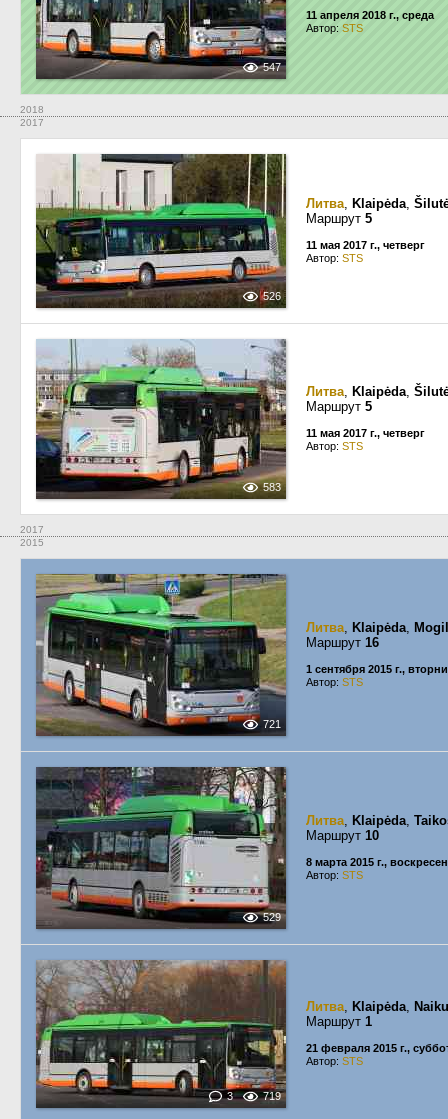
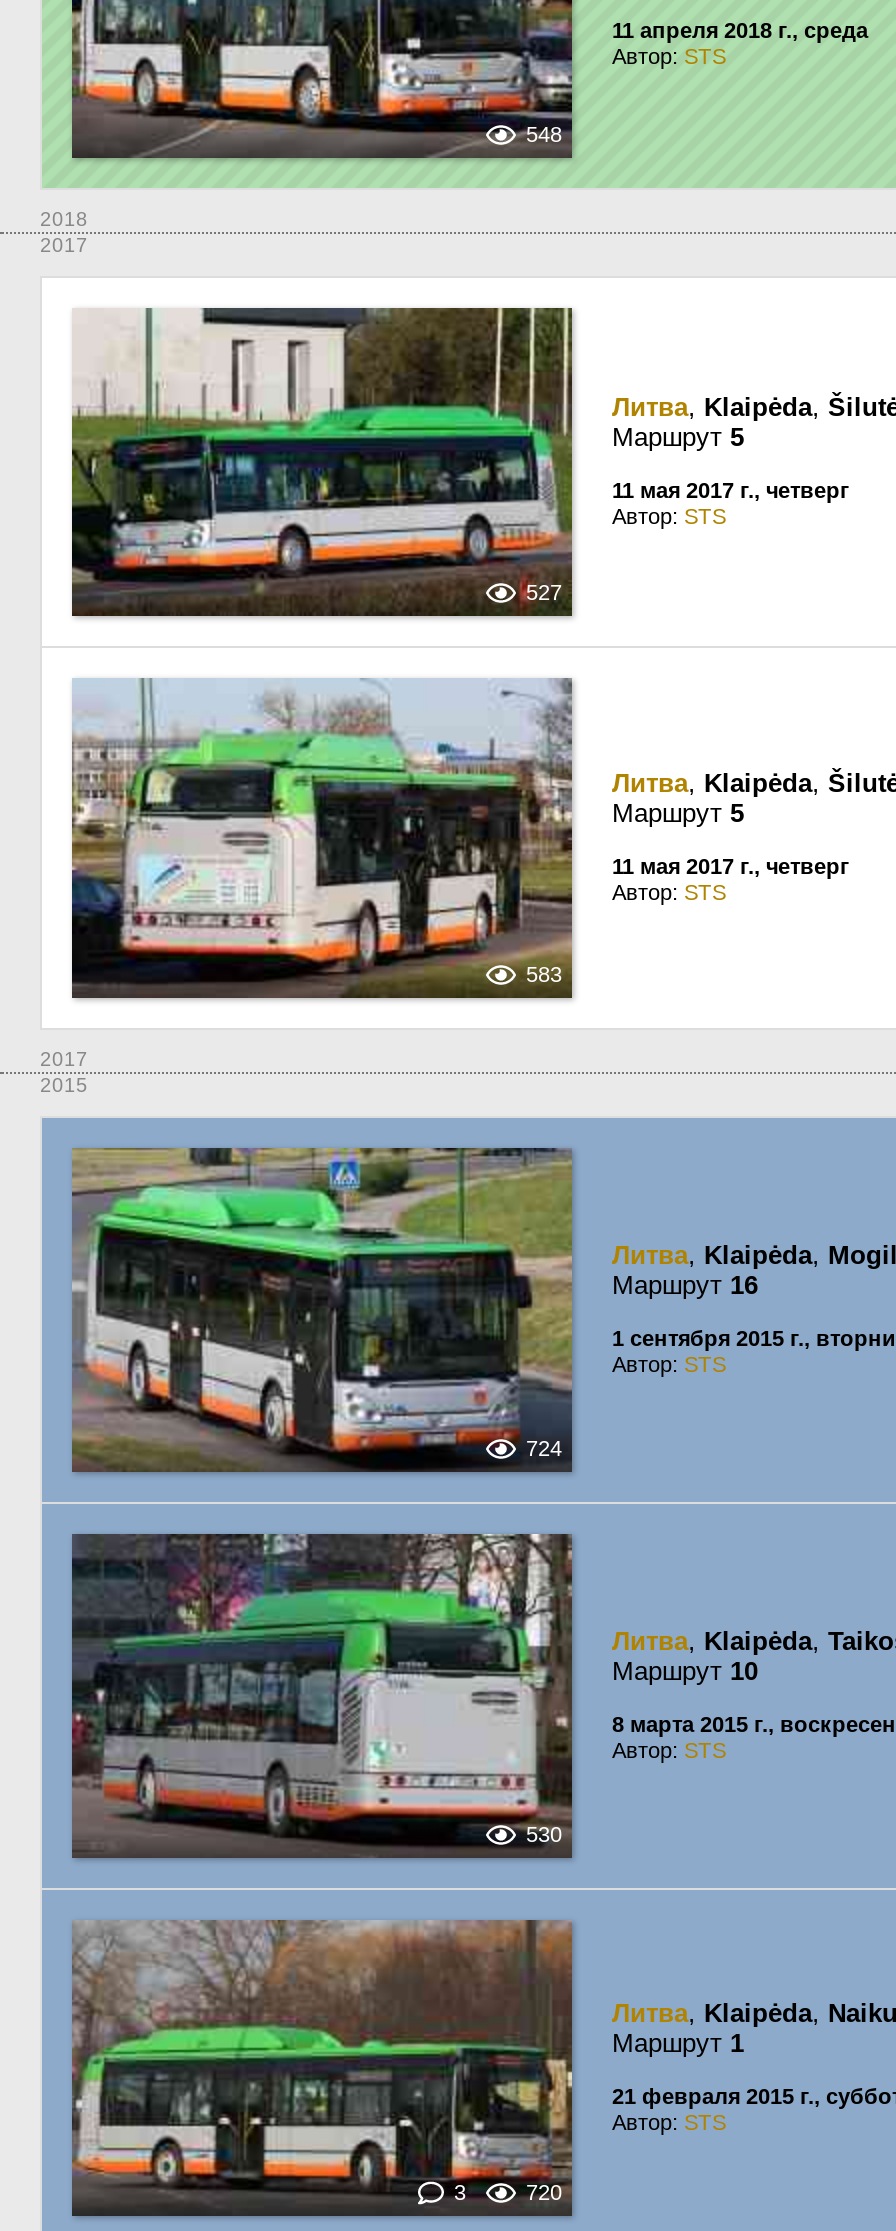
- 547
+ 548

- 526
+ 527

- 721
+ 724

- 529
+ 530

- 719
+ 720
